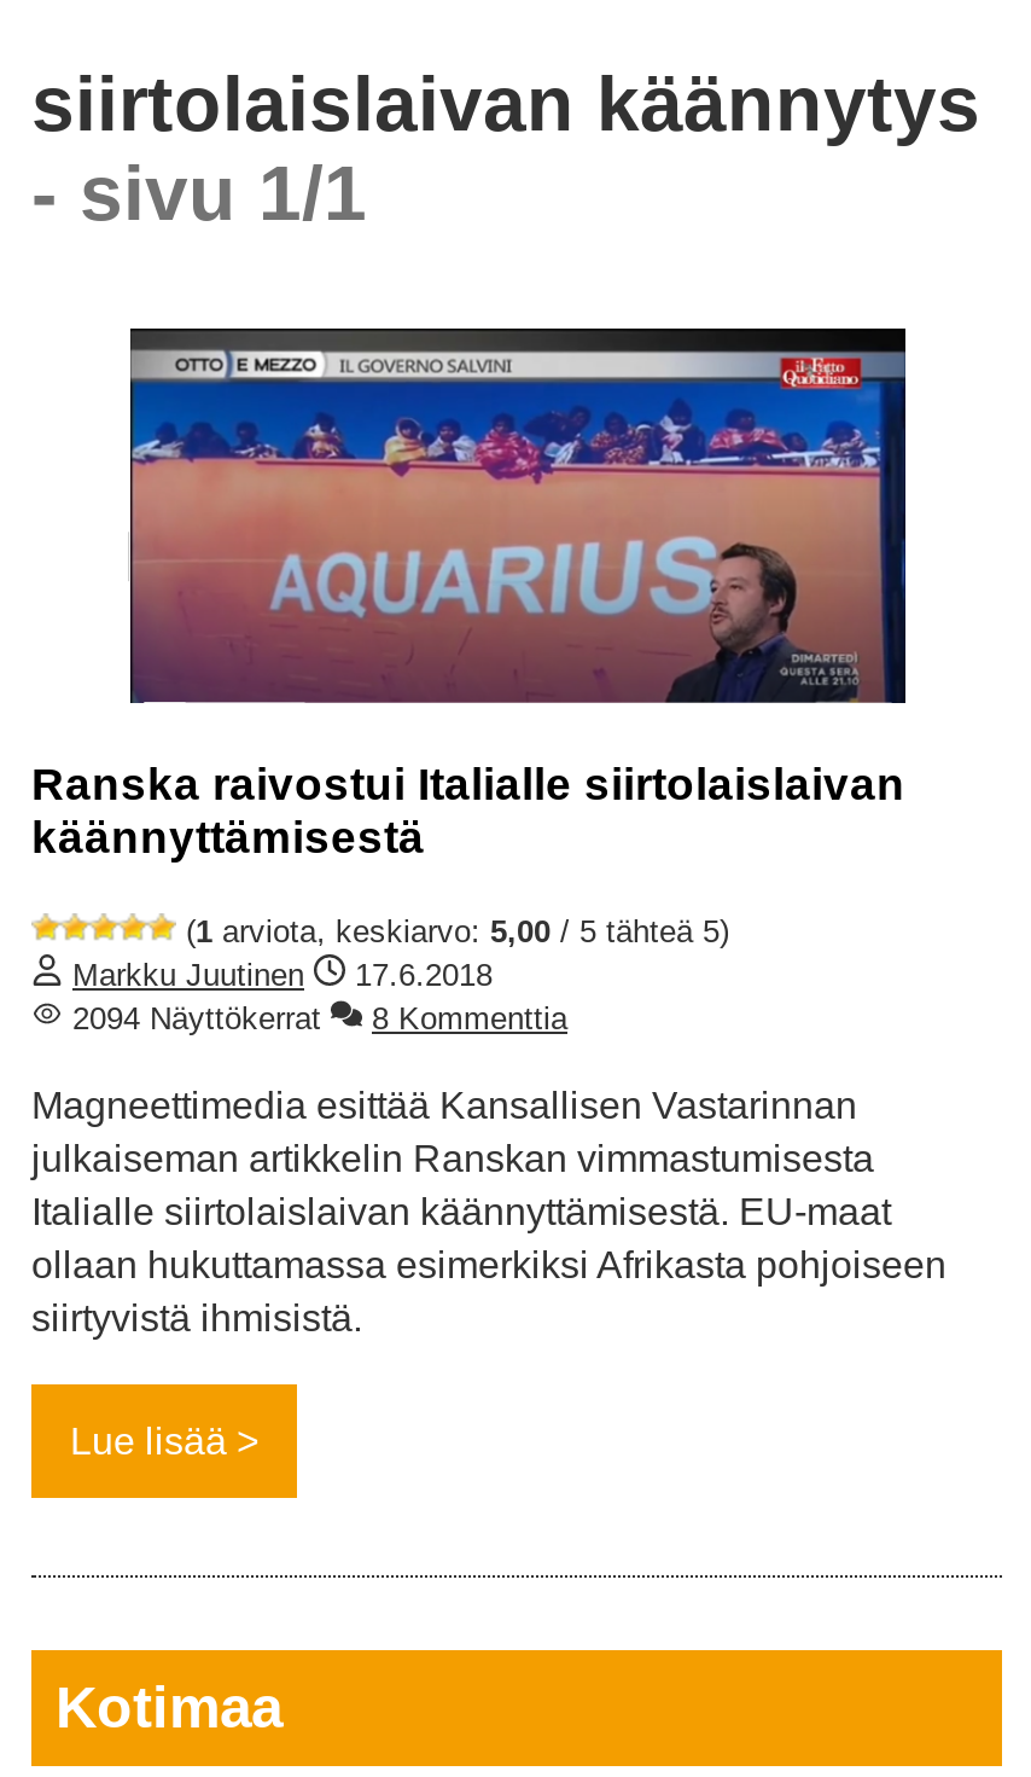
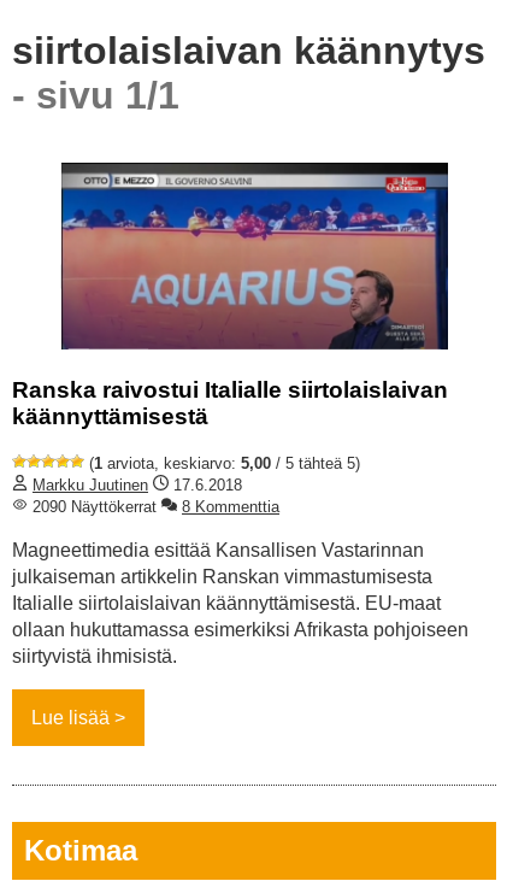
- 2094 Näyttökerrat
+ 2090 Näyttökerrat
